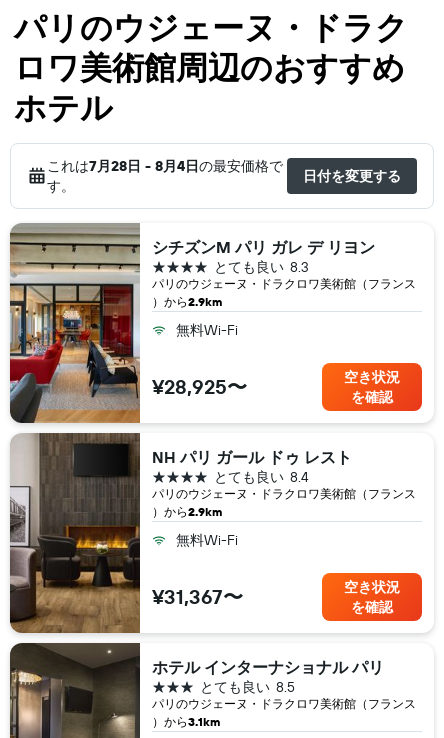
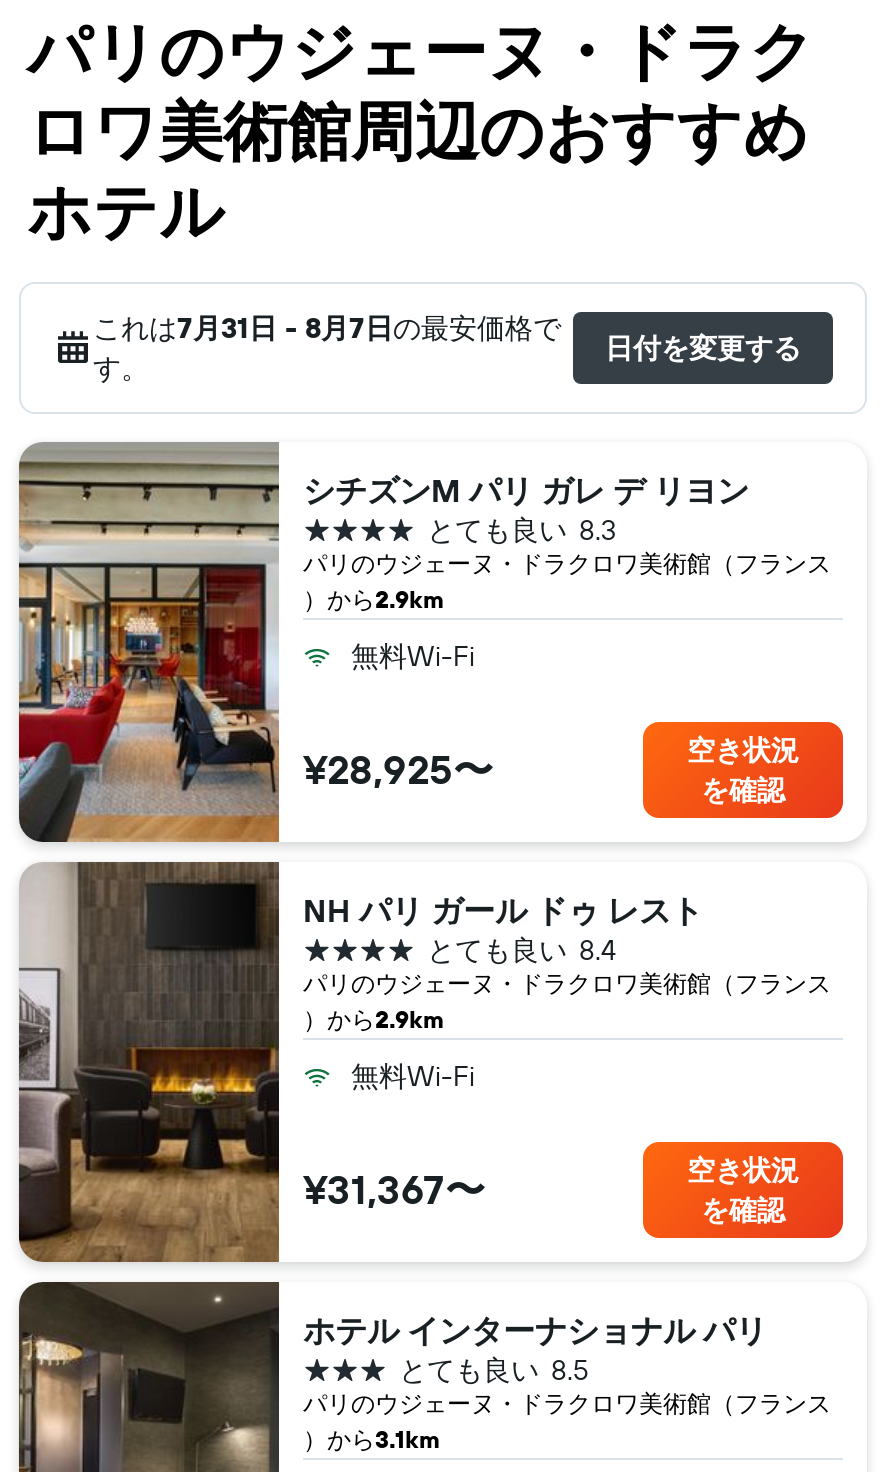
- これは7月28日 - 8月4日の最安価格で
+ これは7月31日 - 8月7日の最安価格で
